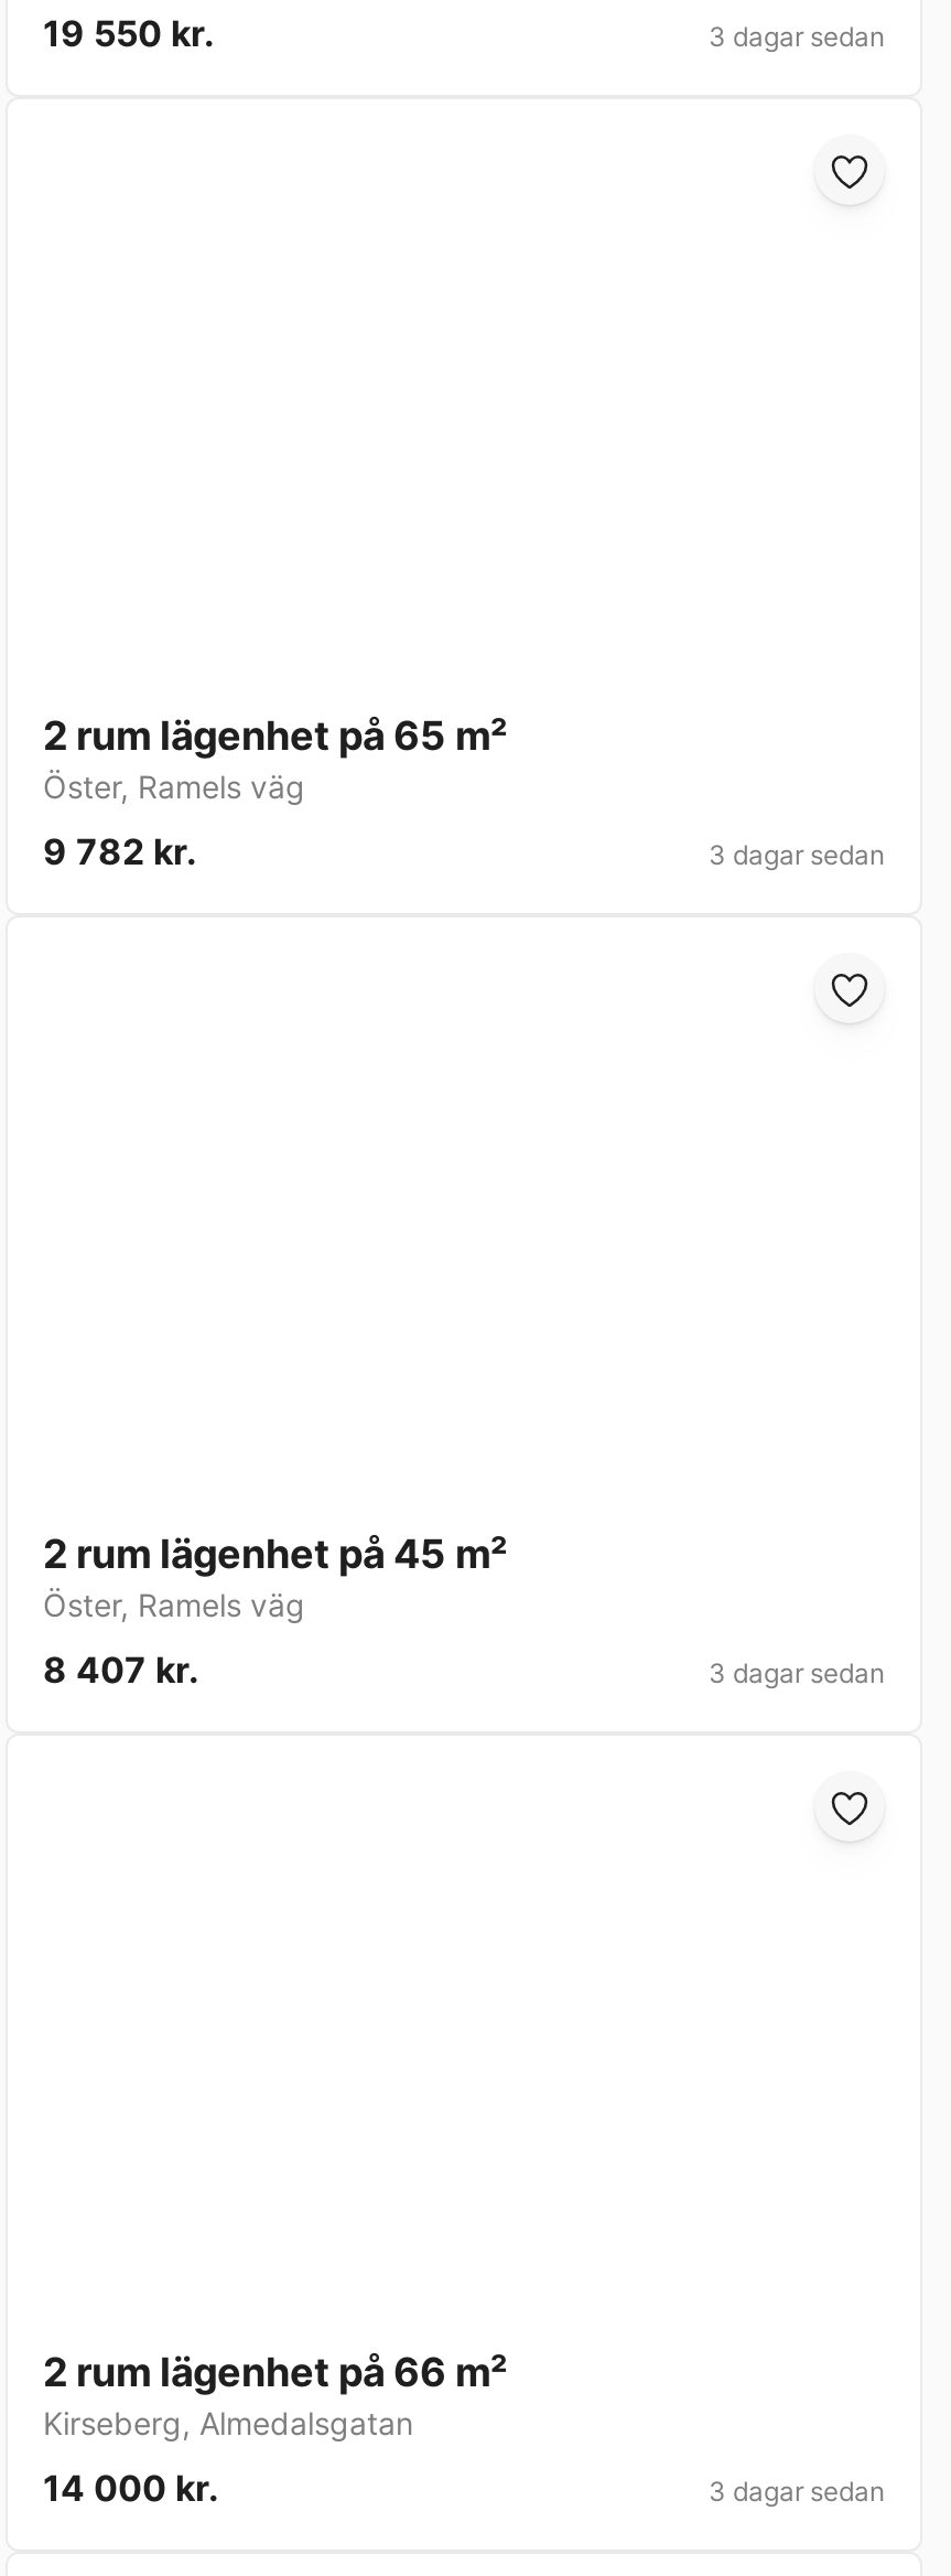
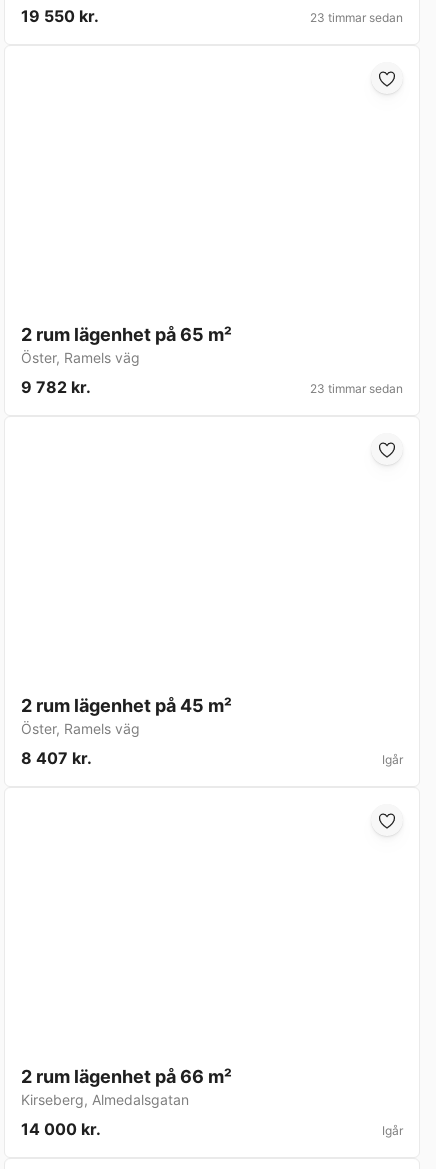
- 3 dagar sedan
+ 23 timmar sedan

- 3 dagar sedan
+ 23 timmar sedan

- 3 dagar sedan
+ Igår

- 3 dagar sedan
+ Igår
